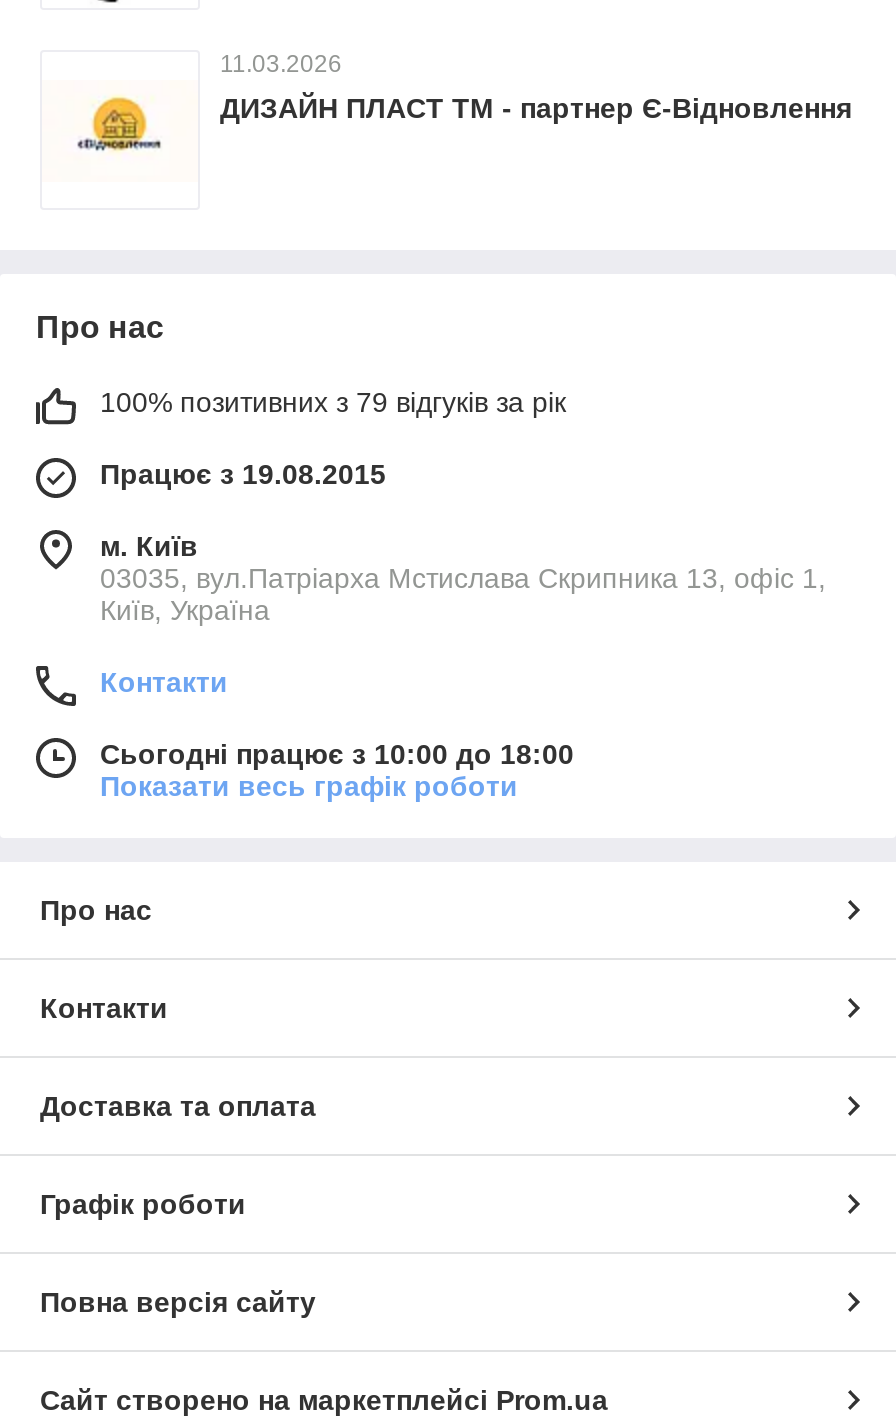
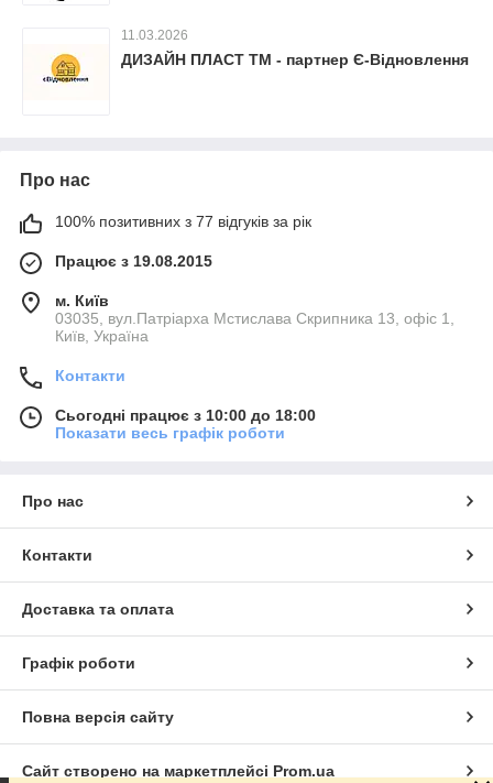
- 100% позитивних з 79 відгуків за рік
+ 100% позитивних з 77 відгуків за рік
